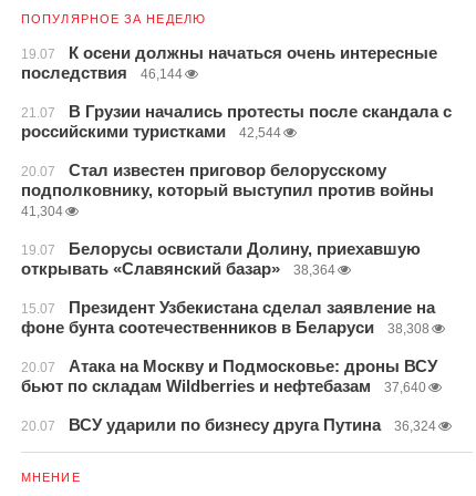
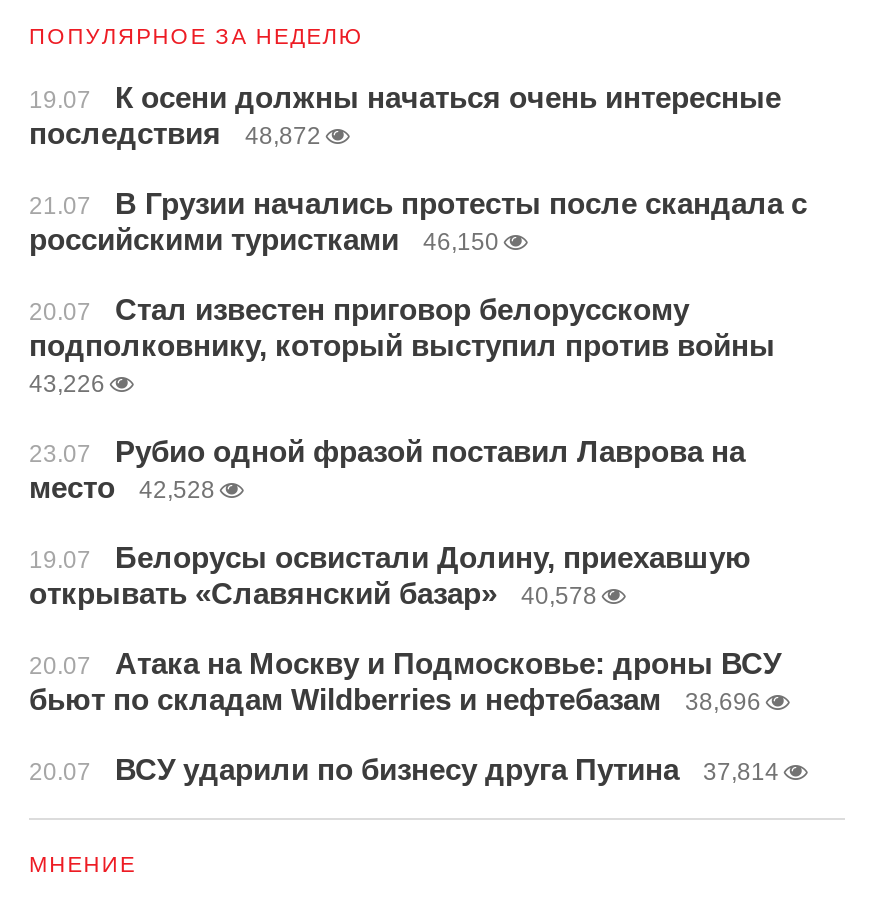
- последствия 46,144
+ последствия 48,872

- российскими туристками 42,544
+ российскими туристками 46,150

- 41,304
+ 43,226
+ 23.07
+ Рубио одной фразой поставил Лаврова на
+ место
+ 42,528

moved down: 19.07 | Белорусы освистали Долину, приехавшую | открывать «Славянский базар»

- 38,364
- 15.07
- Президент Узбекистана сделал заявление на
- фоне бунта соотечественников в Беларуси
- 38,308
+ 40,578

- бьют по складам Wildberries и нефтебазам 37,640
+ бьют по складам Wildberries и нефтебазам 38,696

- 20.07 ВСУ ударили по бизнесу друга Путина 36,324
+ 20.07 ВСУ ударили по бизнесу друга Путина 37,814
